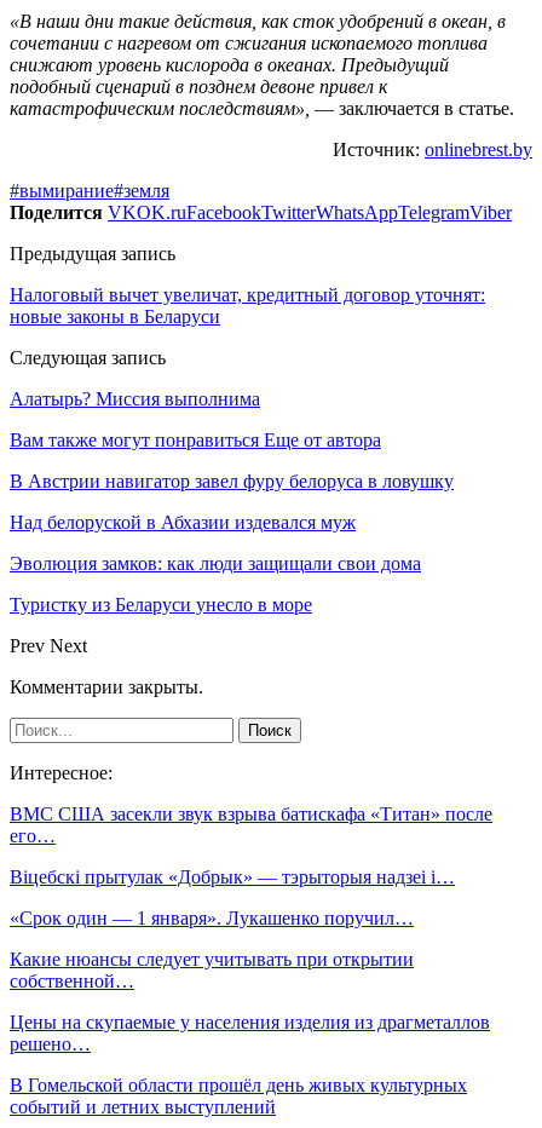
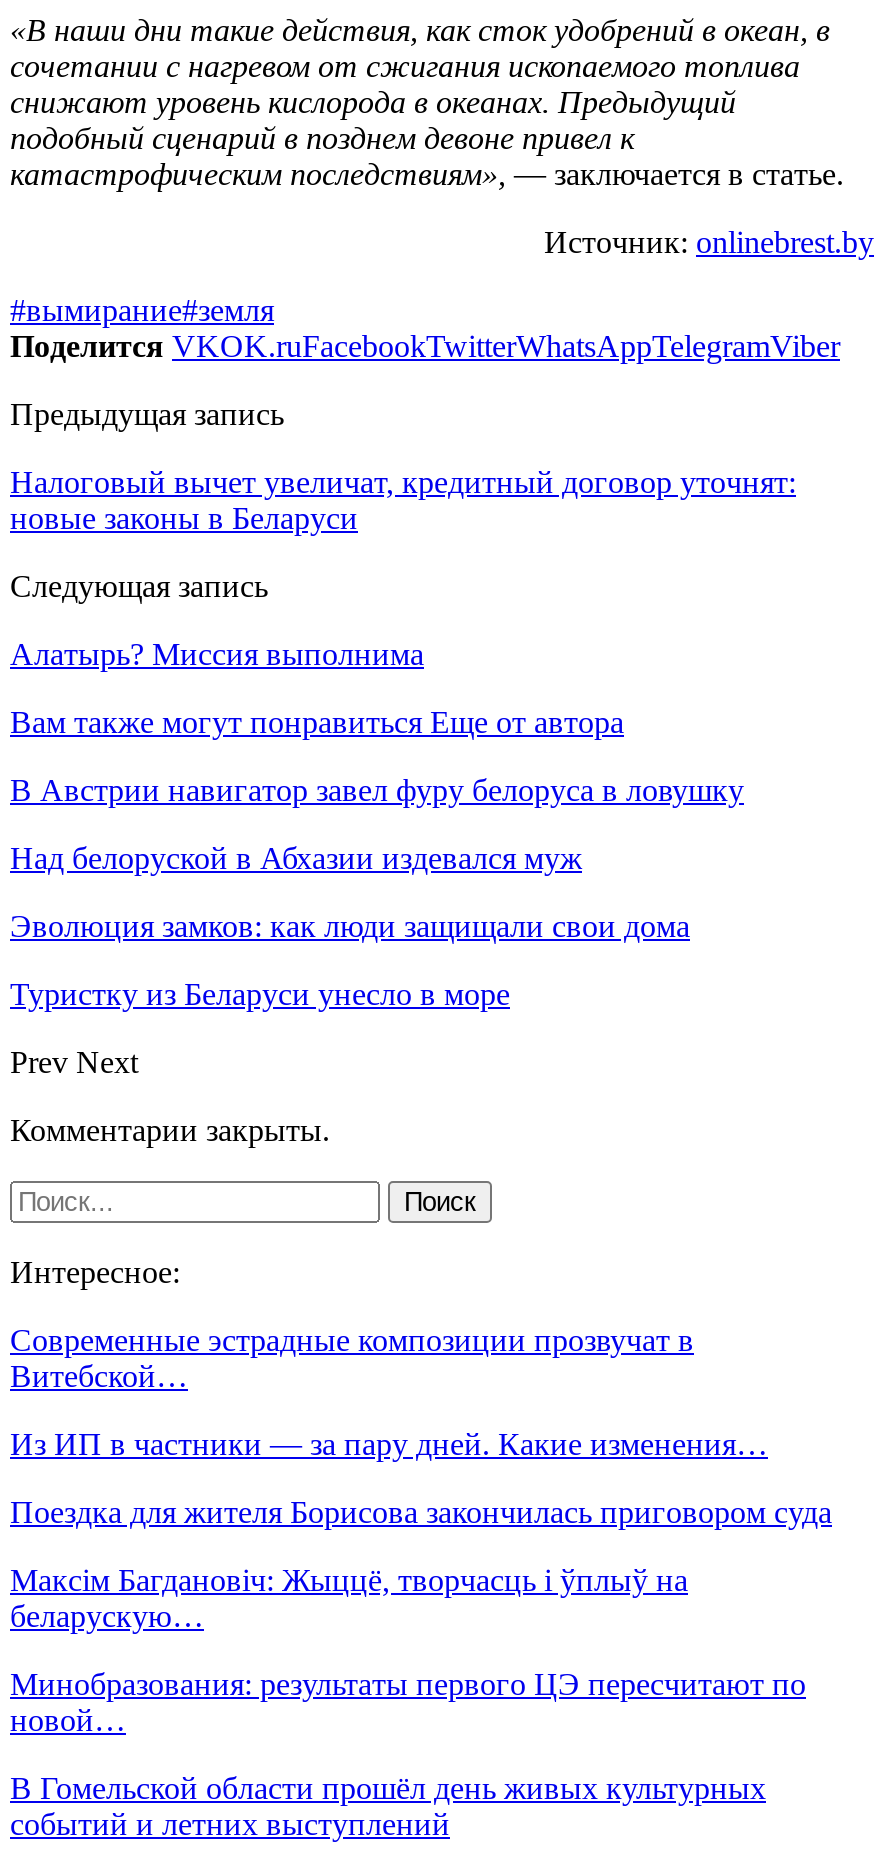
- ВМС США засекли звук взрыва батискафа «Титан» после
- его…
+ Современные эстрадные композиции прозвучат в
+ Витебской…

- Віцебскі прытулак «Добрык» — тэрыторыя надзеі і…
+ Из ИП в частники — за пару дней. Какие изменения…

- «Срок один — 1 января». Лукашенко поручил…
+ Поездка для жителя Борисова закончилась приговором суда

- Какие нюансы следует учитывать при открытии
- собственной…
+ Максім Багдановіч: Жыццё, творчасць і ўплыў на
+ беларускую…

- Цены на скупаемые у населения изделия из драгметаллов
- решено…
+ Минобразования: результаты первого ЦЭ пересчитают по
+ новой…
